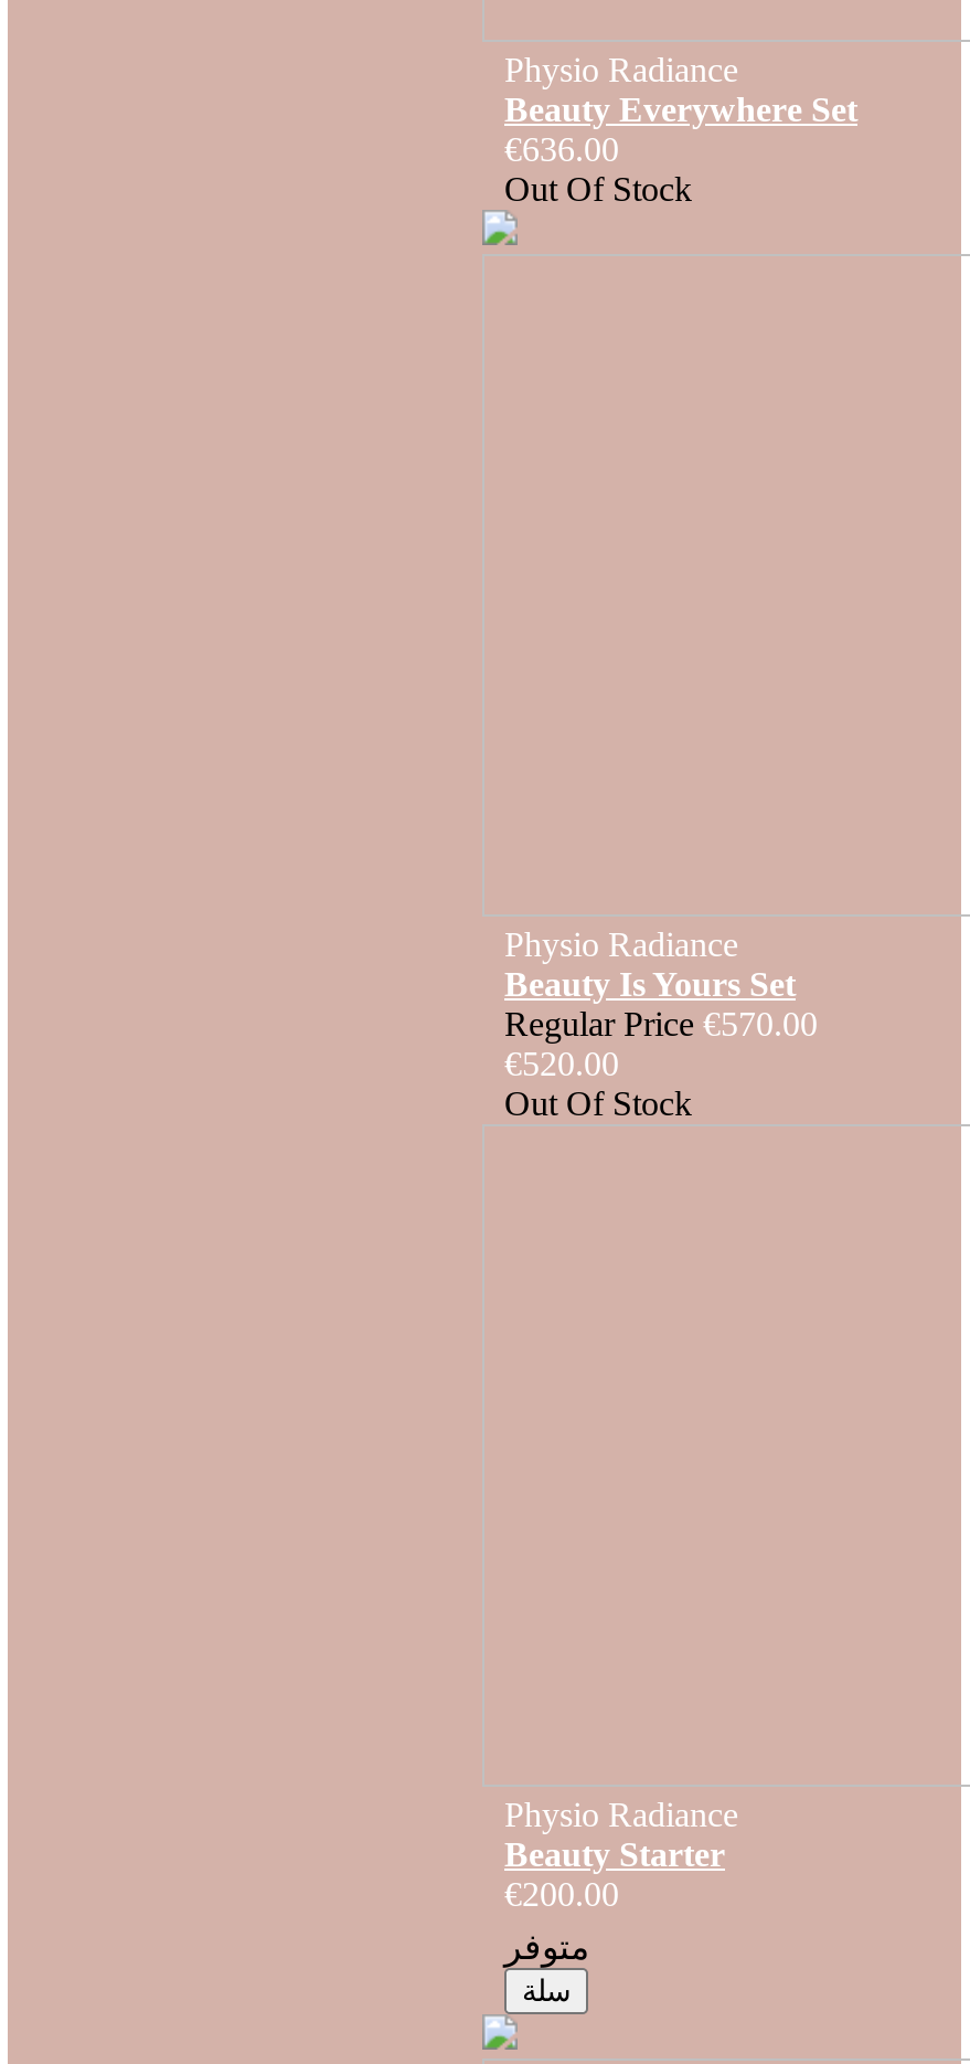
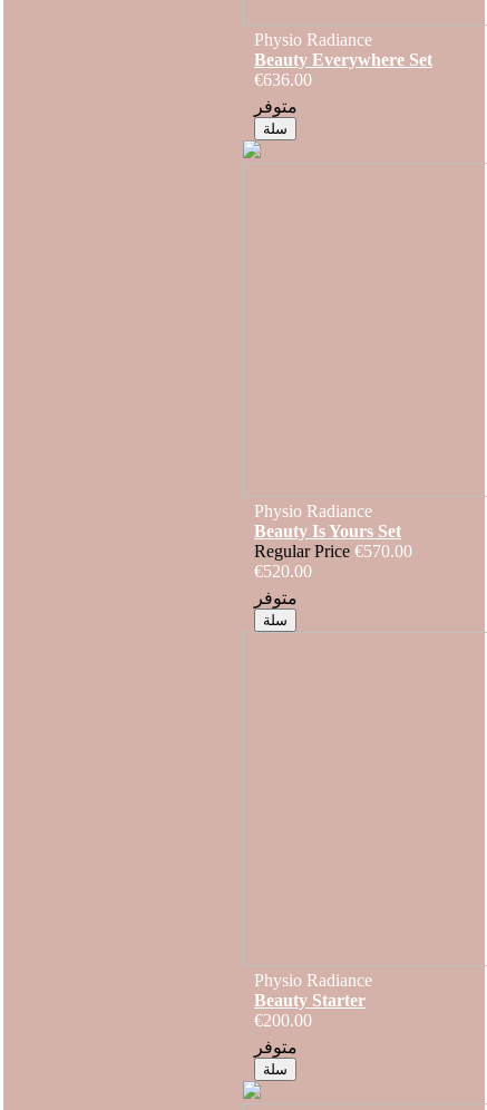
- Out Of Stock
+ متوفر
+ سلة

- Out Of Stock
+ متوفر
+ سلة
